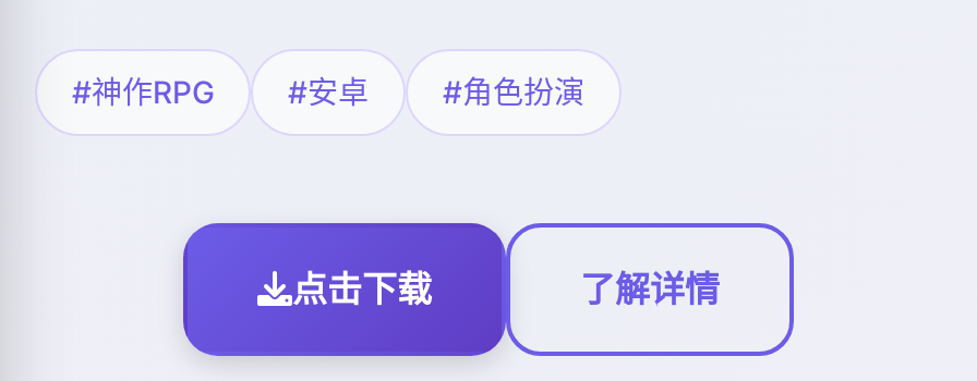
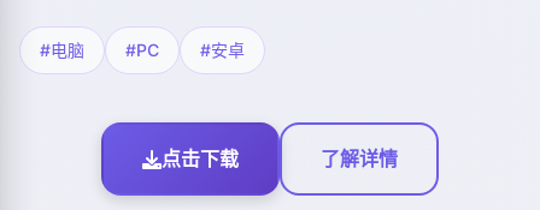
- #神作RPG
+ #电脑
+ #PC

- #角色扮演
